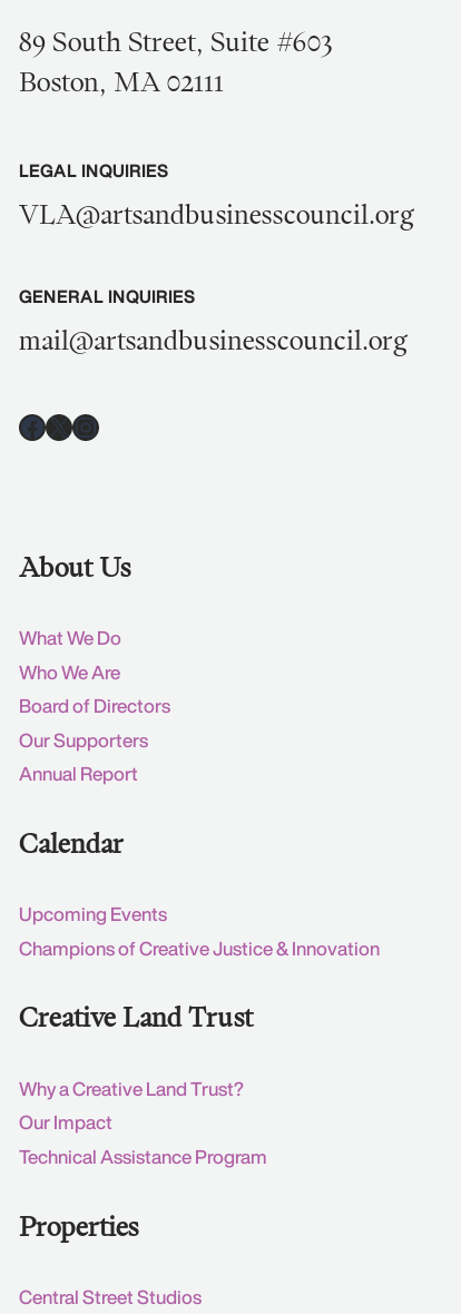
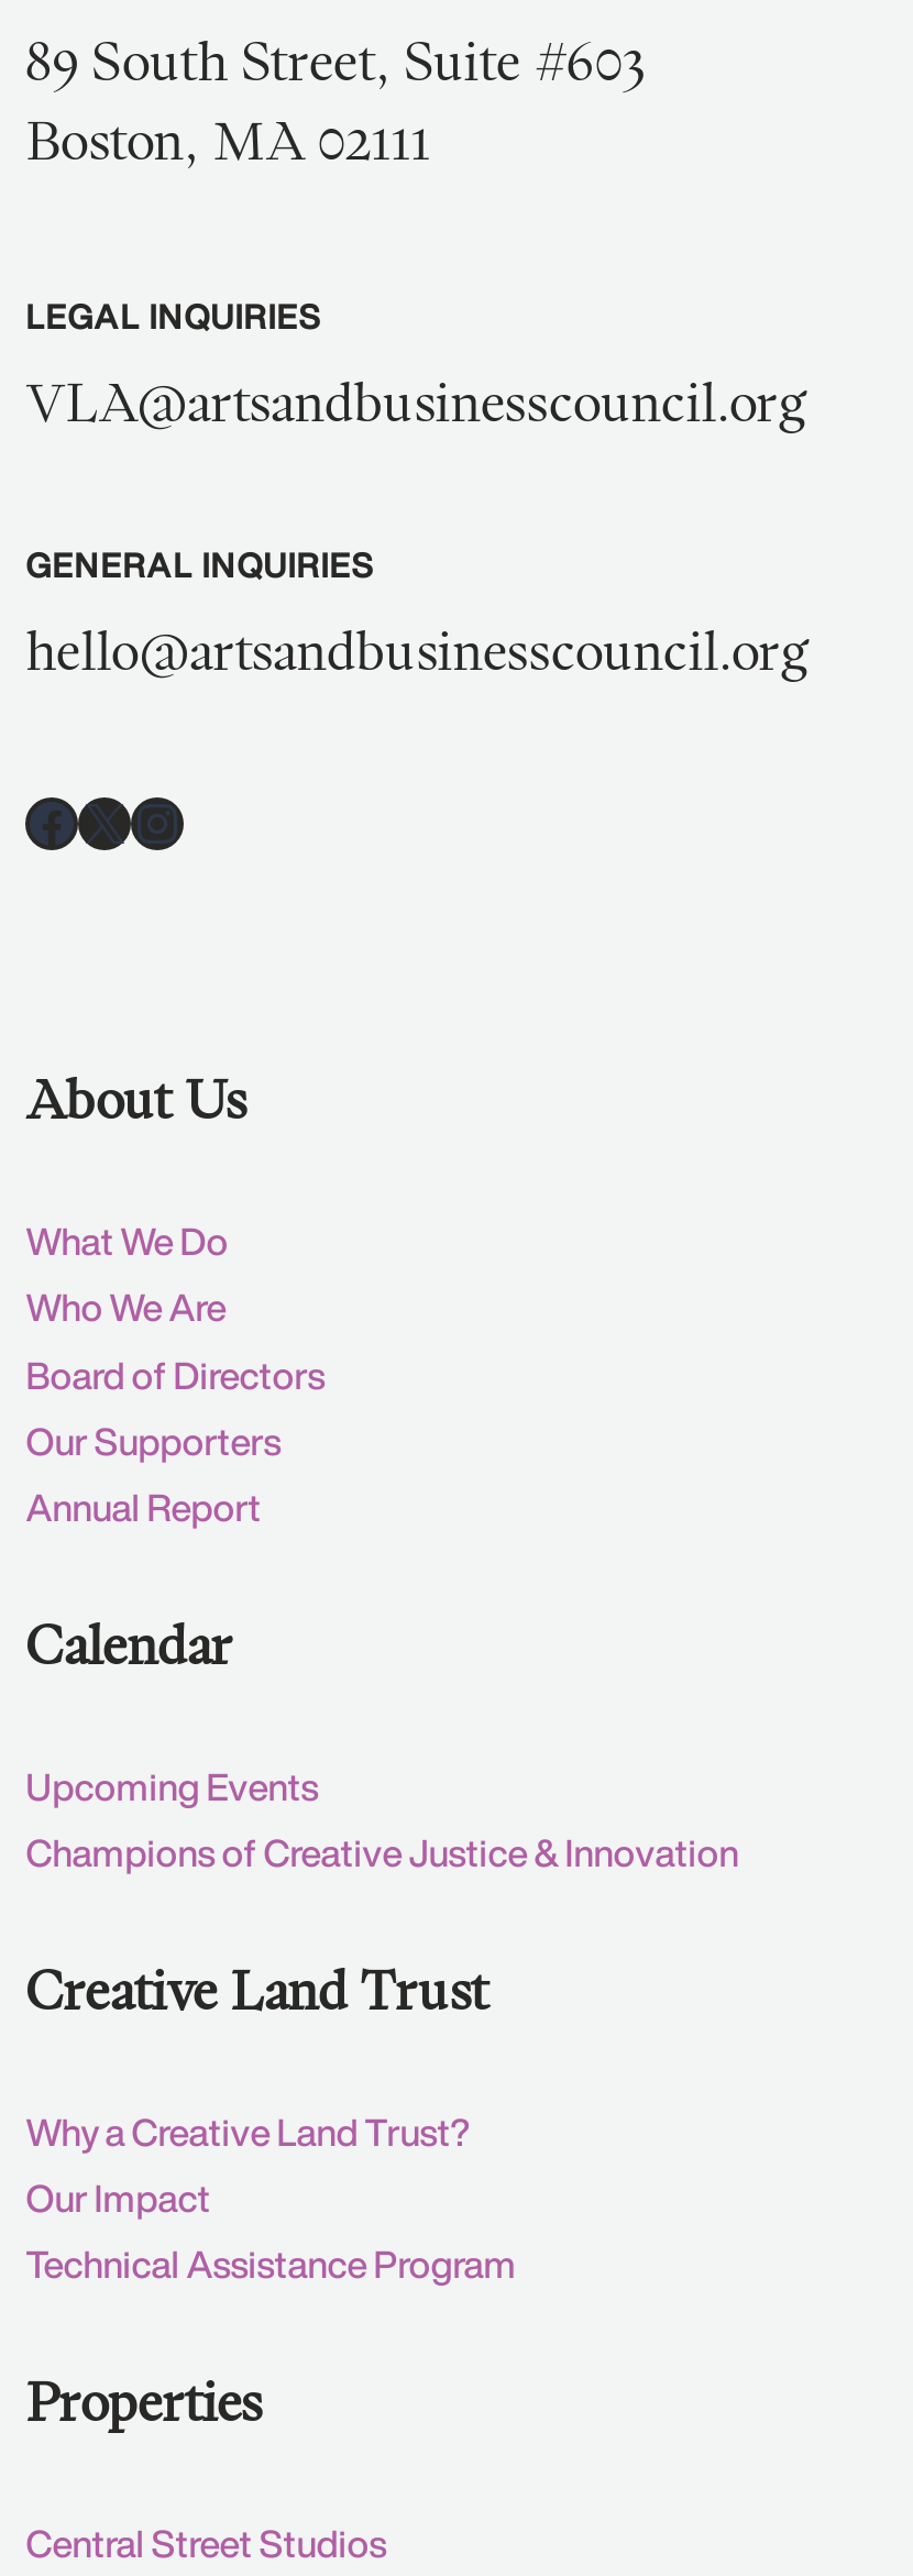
- mail@artsandbusinesscouncil.org
+ hello@artsandbusinesscouncil.org
